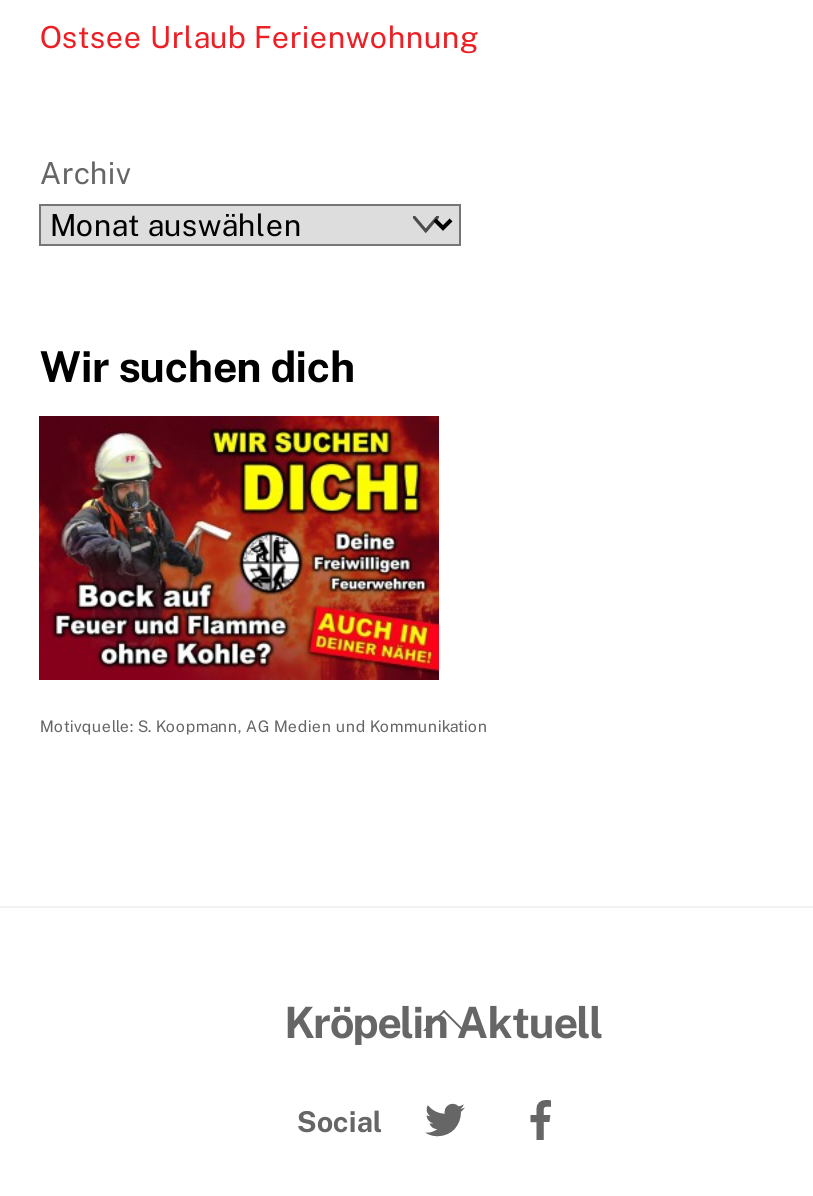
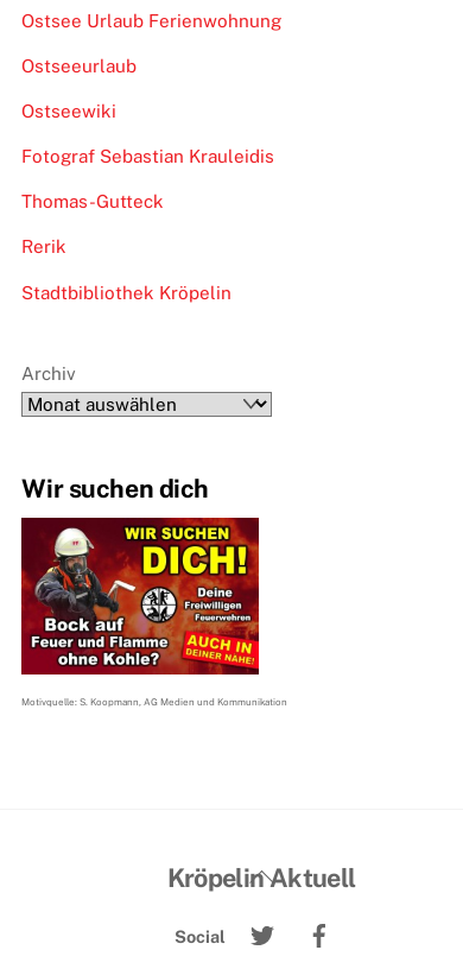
+ Ostseeurlaub
+ Ostseewiki
+ Fotograf Sebastian Krauleidis
+ Thomas-Gutteck
+ Rerik
+ Stadtbibliothek Kröpelin
